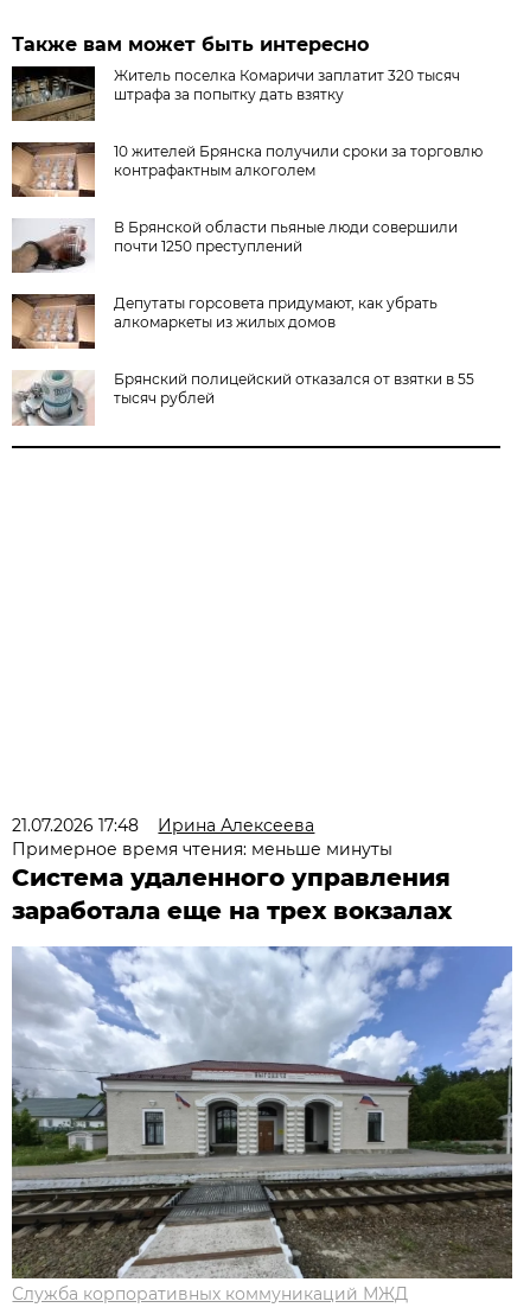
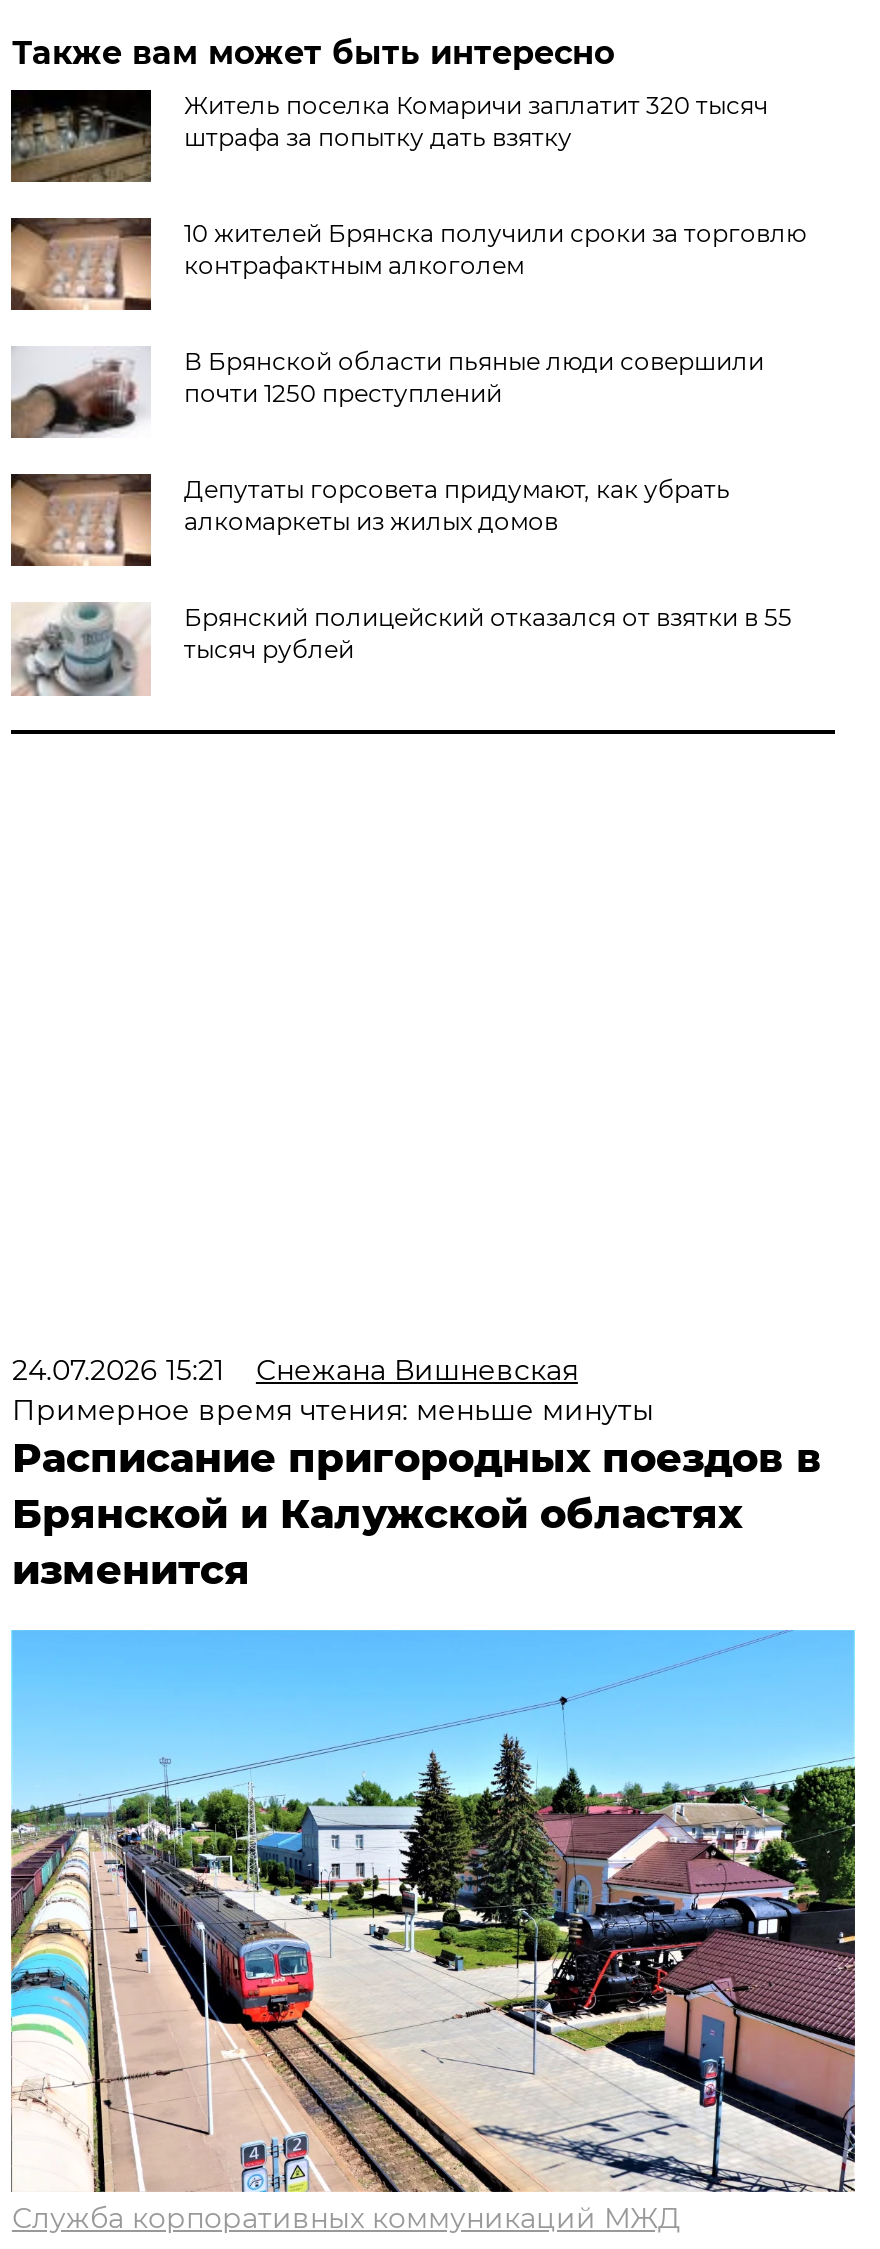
- 21.07.2026 17:48
- Ирина Алексеева
+ 24.07.2026 15:21
+ Снежана Вишневская

- Система удаленного управления
- заработала еще на трех вокзалах
+ Расписание пригородных поездов в
+ Брянской и Калужской областях
+ изменится

- [image]
+ [image]
